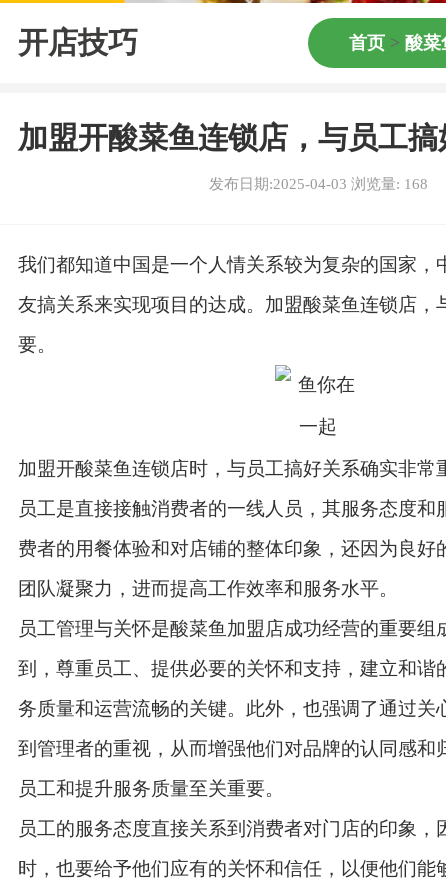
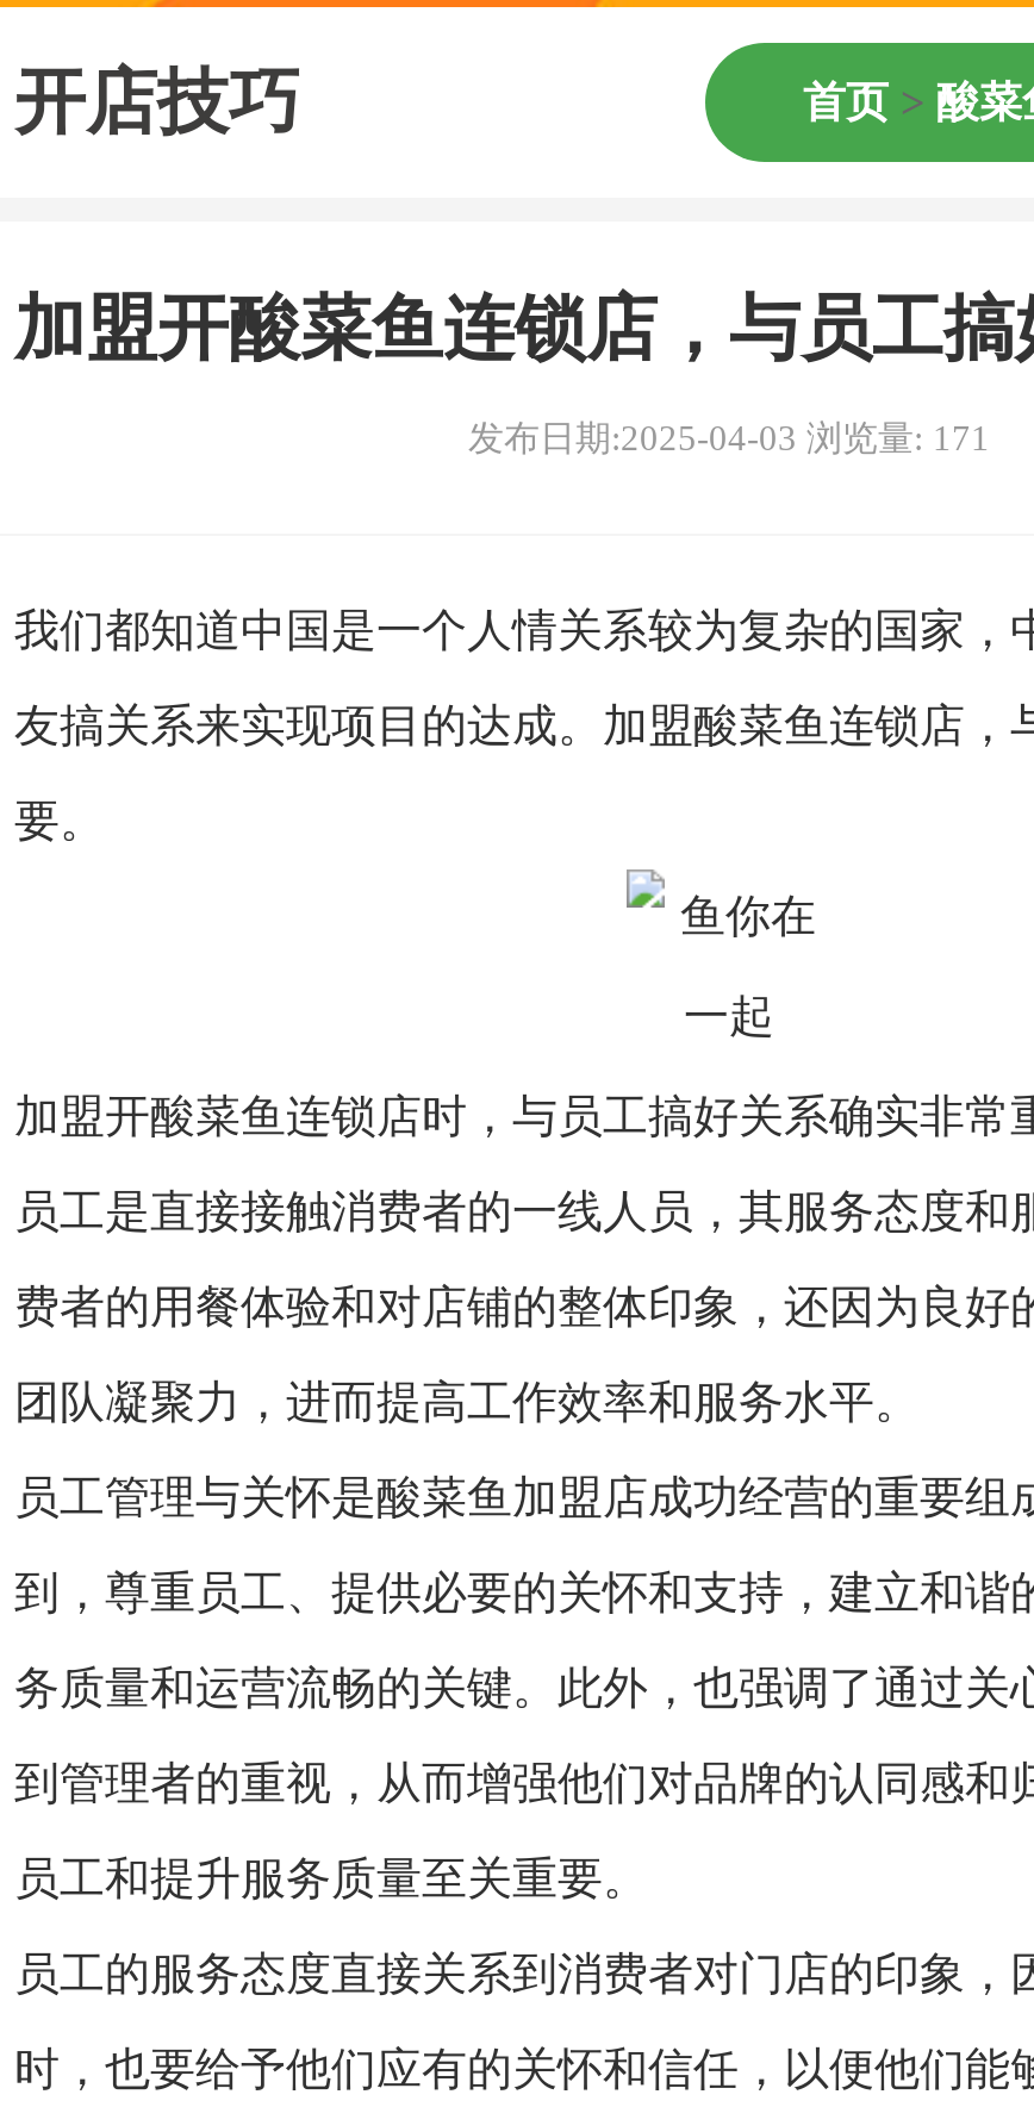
- 发布日期:2025-04-03 浏览量: 168
+ 发布日期:2025-04-03 浏览量: 171
